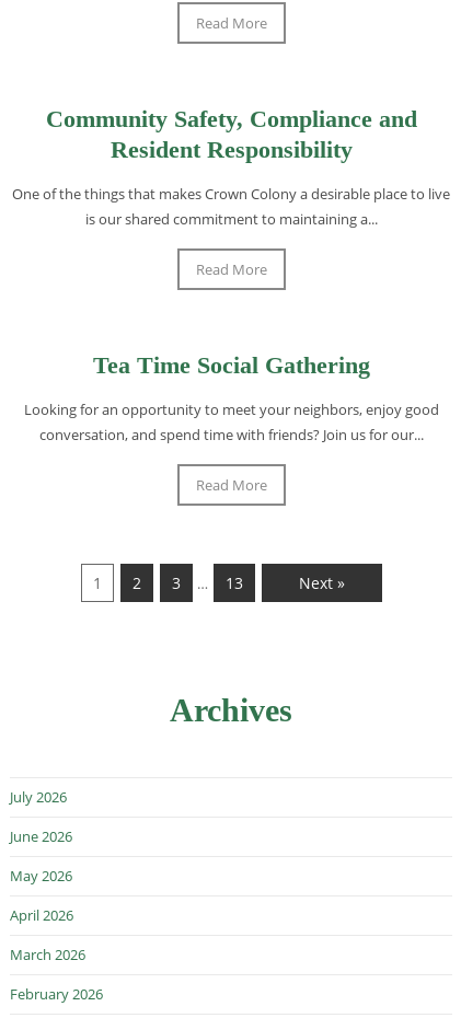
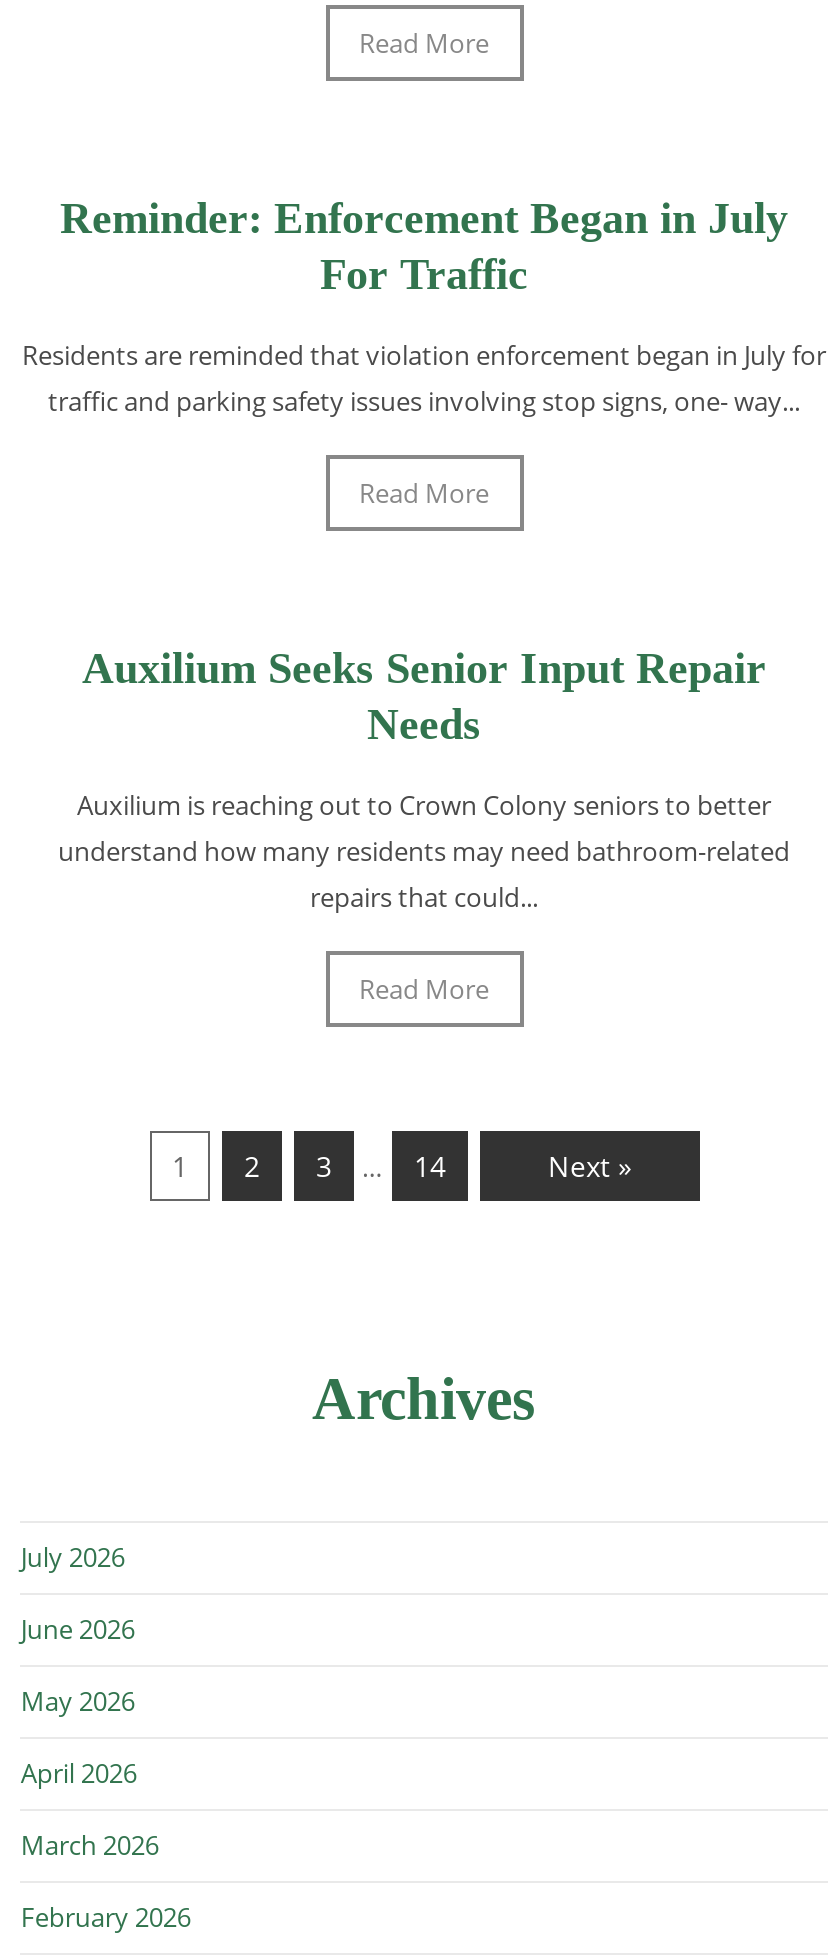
- Community Safety, Compliance and
- Resident Responsibility
+ Reminder: Enforcement Began in July
+ For Traffic

- One of the things that makes Crown Colony a desirable place to live
- is our shared commitment to maintaining a...
+ Residents are reminded that violation enforcement began in July for
+ traffic and parking safety issues involving stop signs, one- way...

- Tea Time Social Gathering
+ Auxilium Seeks Senior Input Repair
+ Needs

- Looking for an opportunity to meet your neighbors, enjoy good
- conversation, and spend time with friends? Join us for our...
+ Auxilium is reaching out to Crown Colony seniors to better
+ understand how many residents may need bathroom-related
+ repairs that could...

- 13
+ 14
